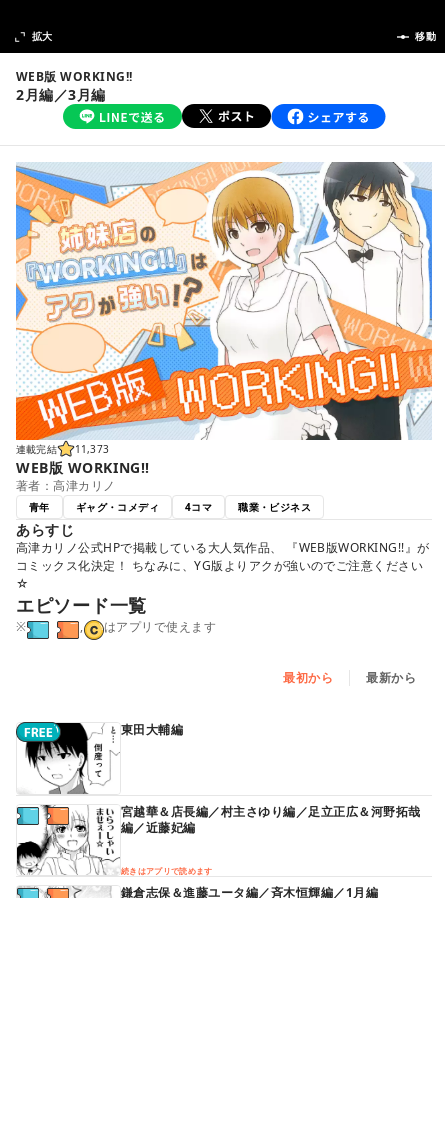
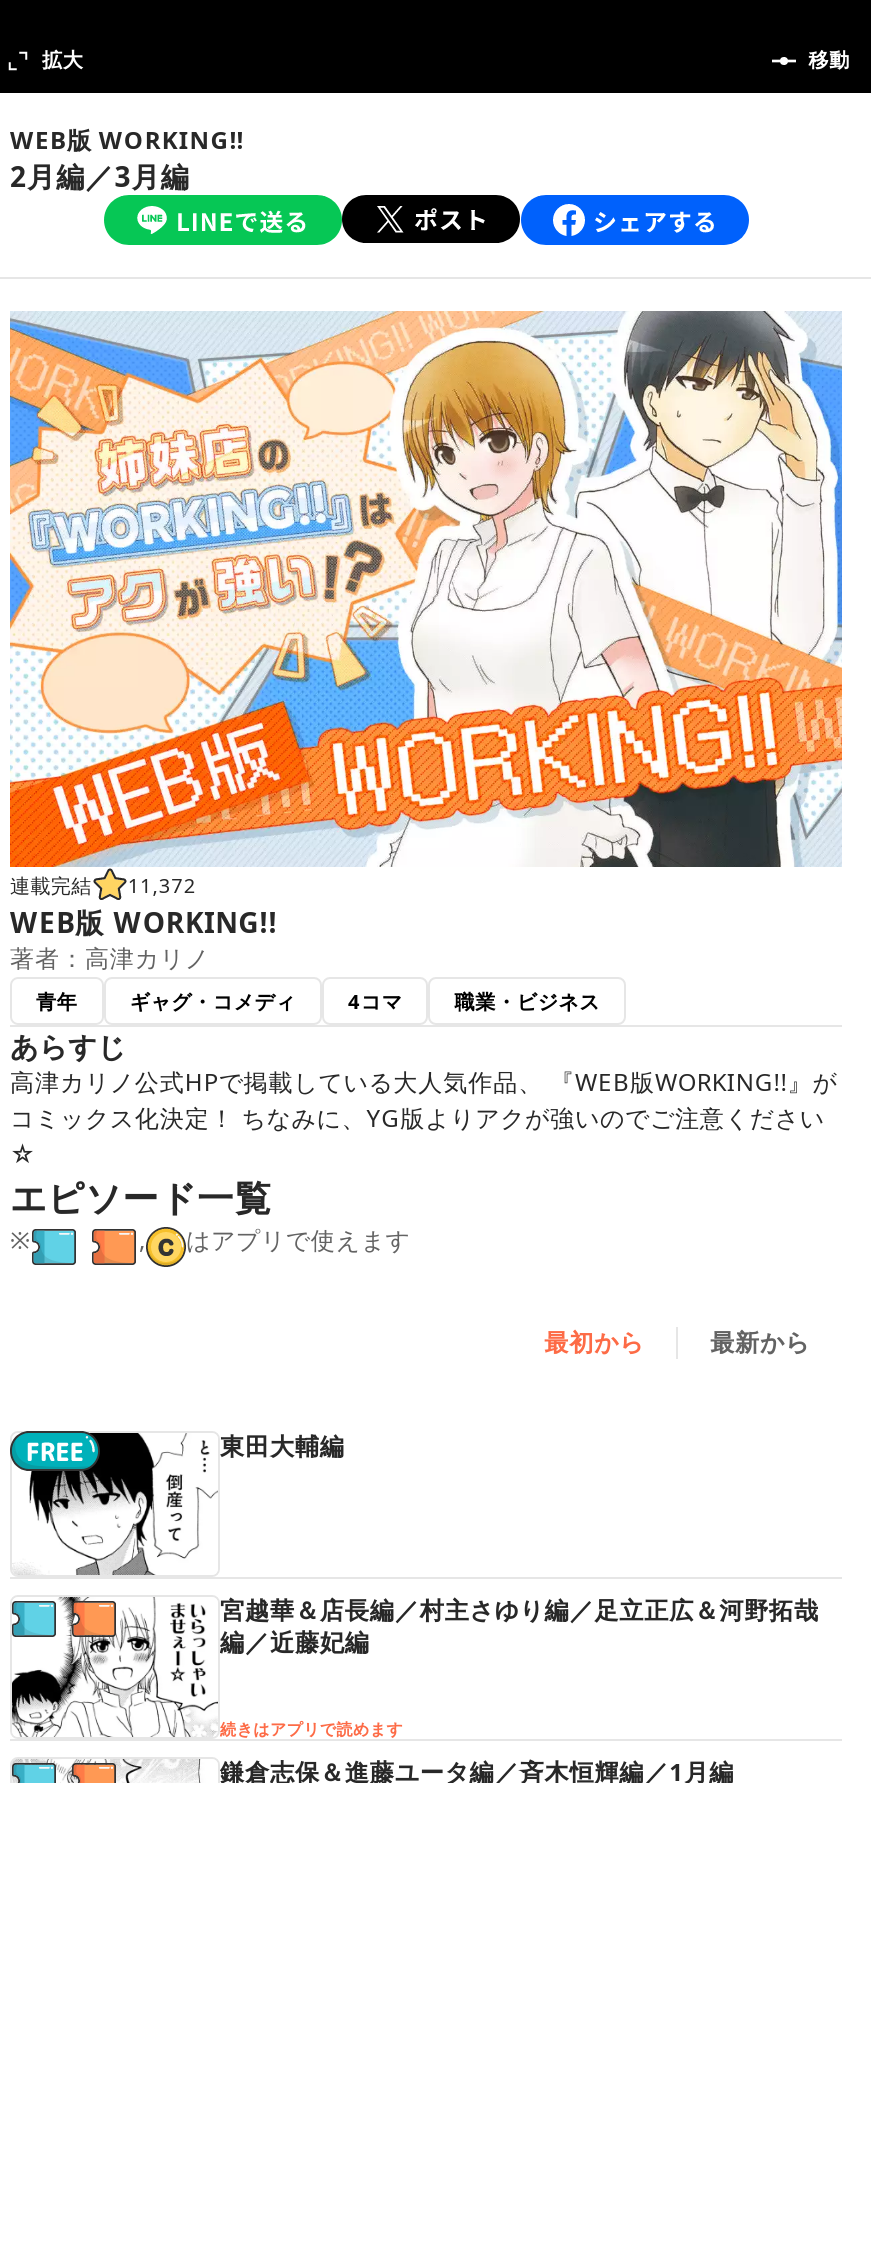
- 連載完結 11,373
+ 連載完結 11,372
